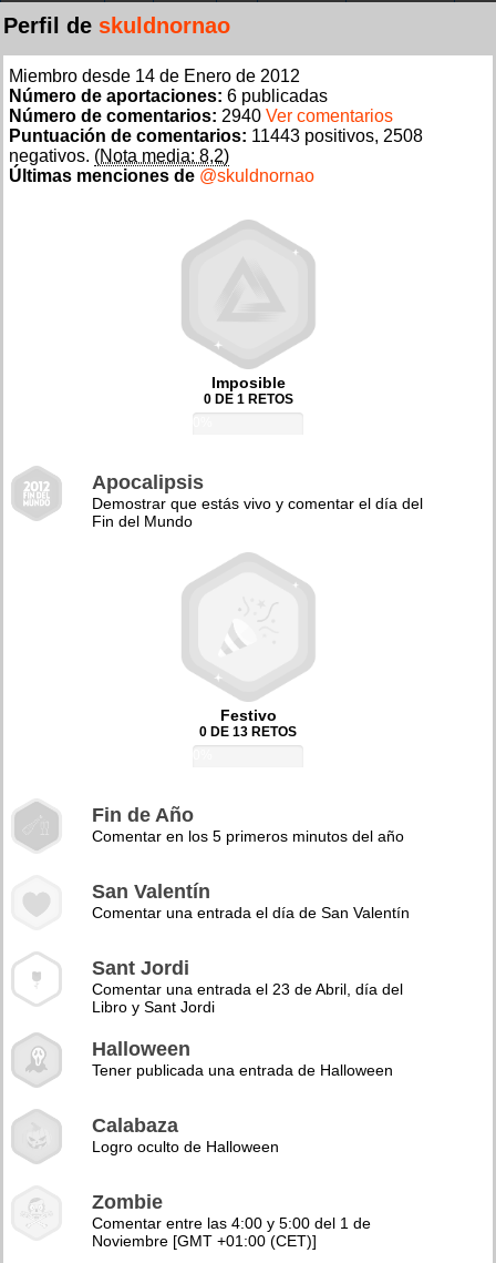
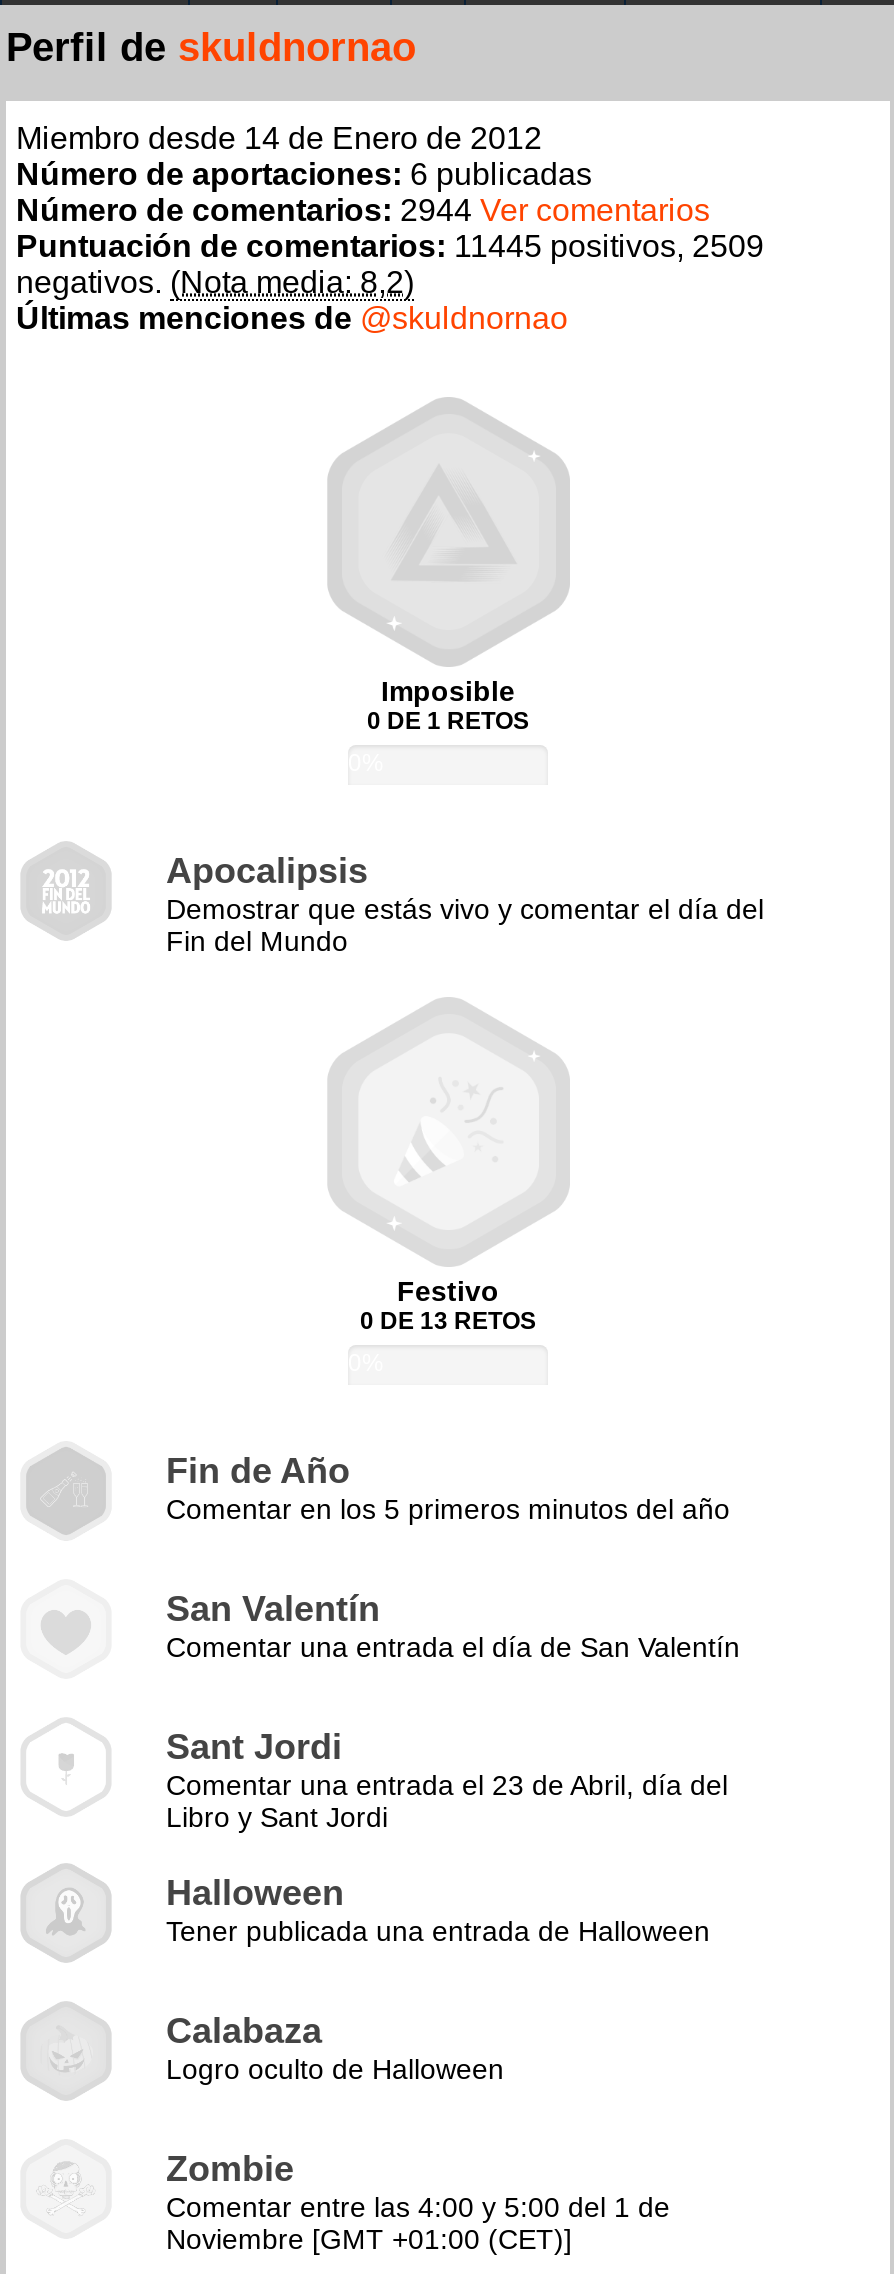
- Número de comentarios: 2940 Ver comentarios
+ Número de comentarios: 2944 Ver comentarios

- Puntuación de comentarios: 11443 positivos, 2508
+ Puntuación de comentarios: 11445 positivos, 2509
